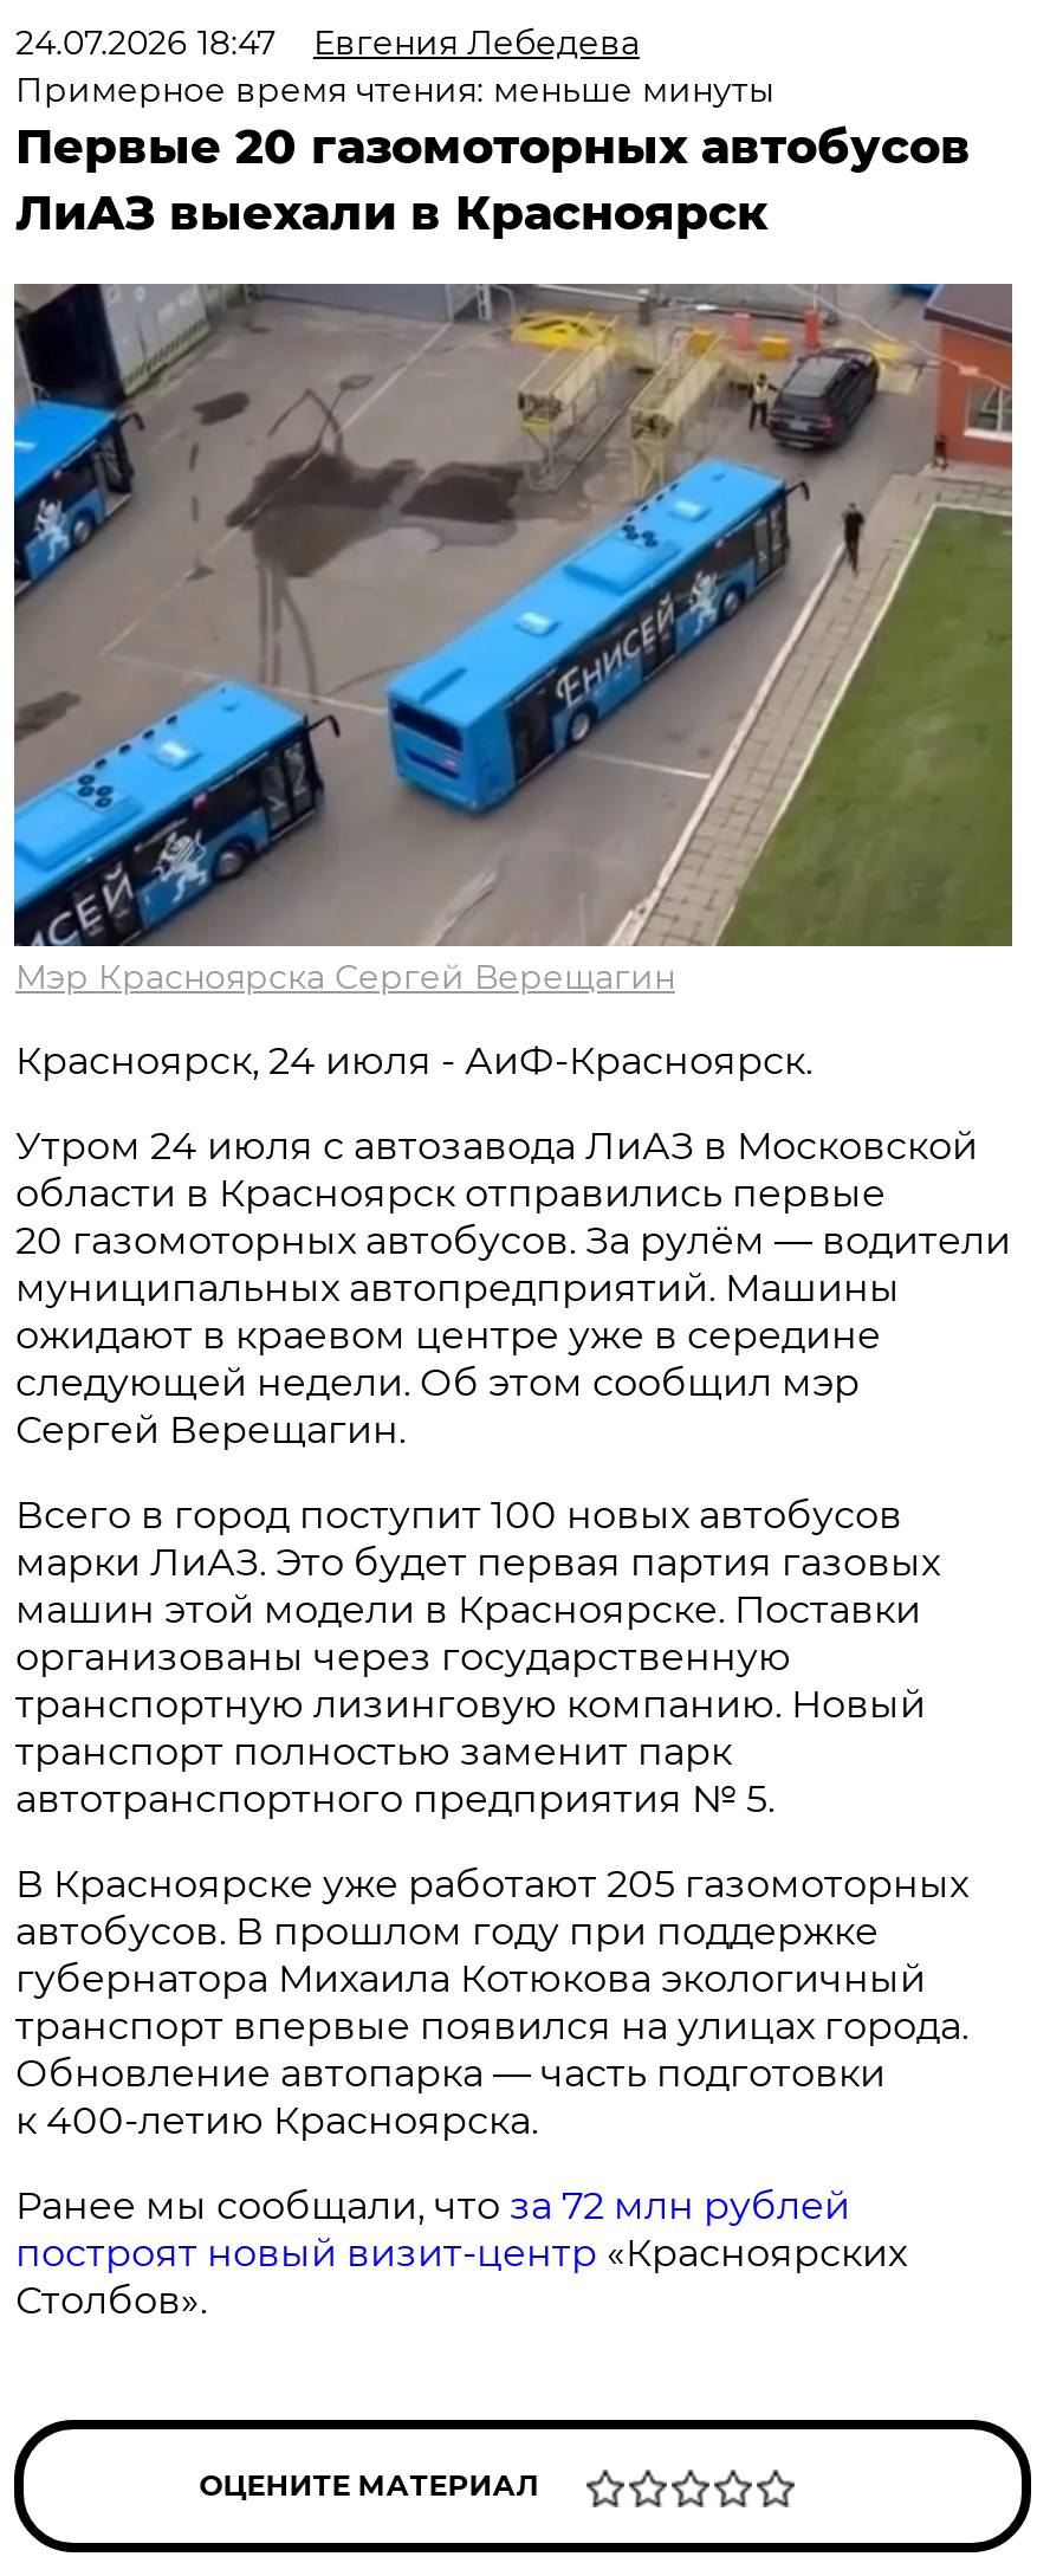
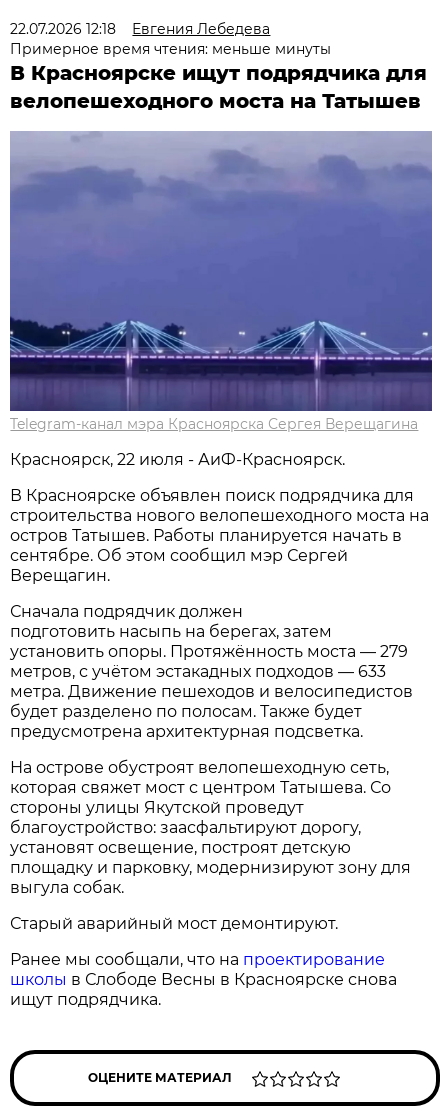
- 24.07.2026 18:47 Евгения Лебедева
+ 22.07.2026 12:18 Евгения Лебедева

- Первые 20 газомоторных автобусов
- ЛиАЗ выехали в Красноярск
+ В Красноярске ищут подрядчика для
+ велопешеходного моста на Татышев

- [image]
- Мэр Красноярска Сергей Верещагин
- Красноярск, 24 июля - АиФ-Красноярск.
- Утром 24 июля с автозавода ЛиАЗ в Московской
- области в Красноярск отправились первые
- 20 газомоторных автобусов. За рулём — водители
- муниципальных автопредприятий. Машины
- ожидают в краевом центре уже в середине
- следующей недели. Об этом сообщил мэр
- Сергей Верещагин.
- Всего в город поступит 100 новых автобусов
- марки ЛиАЗ. Это будет первая партия газовых
- машин этой модели в Красноярске. Поставки
- организованы через государственную
- транспортную лизинговую компанию. Новый
- транспорт полностью заменит парк
- автотранспортного предприятия № 5.
- В Красноярске уже работают 205 газомоторных
- автобусов. В прошлом году при поддержке
- губернатора Михаила Котюкова экологичный
- транспорт впервые появился на улицах города.
- Обновление автопарка — часть подготовки
- к 400-летию Красноярска.
- Ранее мы сообщали, что за 72 млн рублей
- построят новый визит-центр «Красноярских
- Столбов».
+ [image]
+ Telegram-канал мэра Красноярска Сергея Верещагина
+ Красноярск, 22 июля - АиФ-Красноярск.
+ В Красноярске объявлен поиск подрядчика для
+ строительства нового велопешеходного моста на
+ остров Татышев. Работы планируется начать в
+ сентябре. Об этом сообщил мэр Сергей
+ Верещагин.
+ Сначала подрядчик должен
+ подготовить насыпь на берегах, затем
+ установить опоры. Протяжённость моста — 279
+ метров, с учётом эстакадных подходов — 633
+ метра. Движение пешеходов и велосипедистов
+ будет разделено по полосам. Также будет
+ предусмотрена архитектурная подсветка.
+ На острове обустроят велопешеходную сеть,
+ которая свяжет мост с центром Татышева. Со
+ стороны улицы Якутской проведут
+ благоустройство: заасфальтируют дорогу,
+ установят освещение, построят детскую
+ площадку и парковку, модернизируют зону для
+ выгула собак.
+ Старый аварийный мост демонтируют.
+ Ранее мы сообщали, что на проектирование
+ школы в Слободе Весны в Красноярске снова
+ ищут подрядчика.
